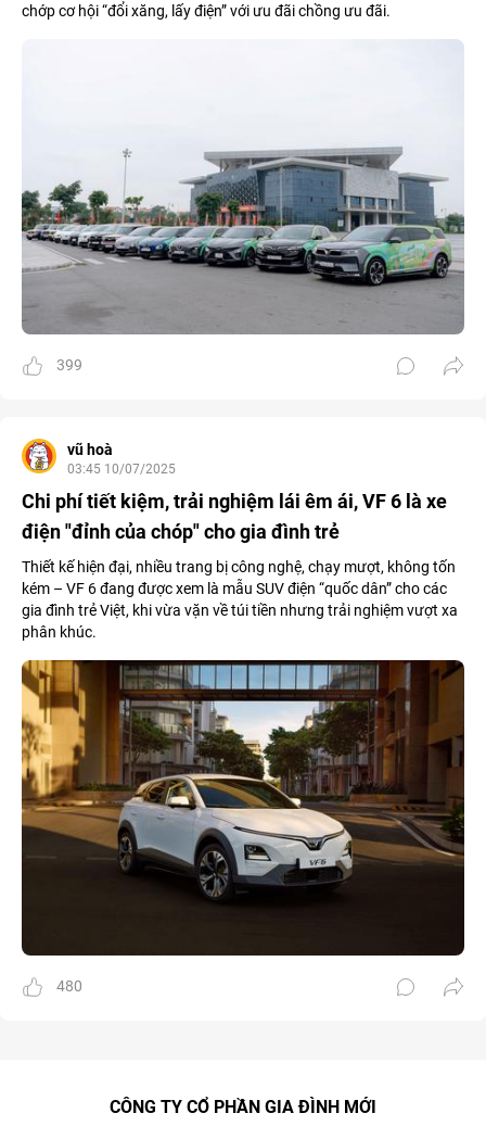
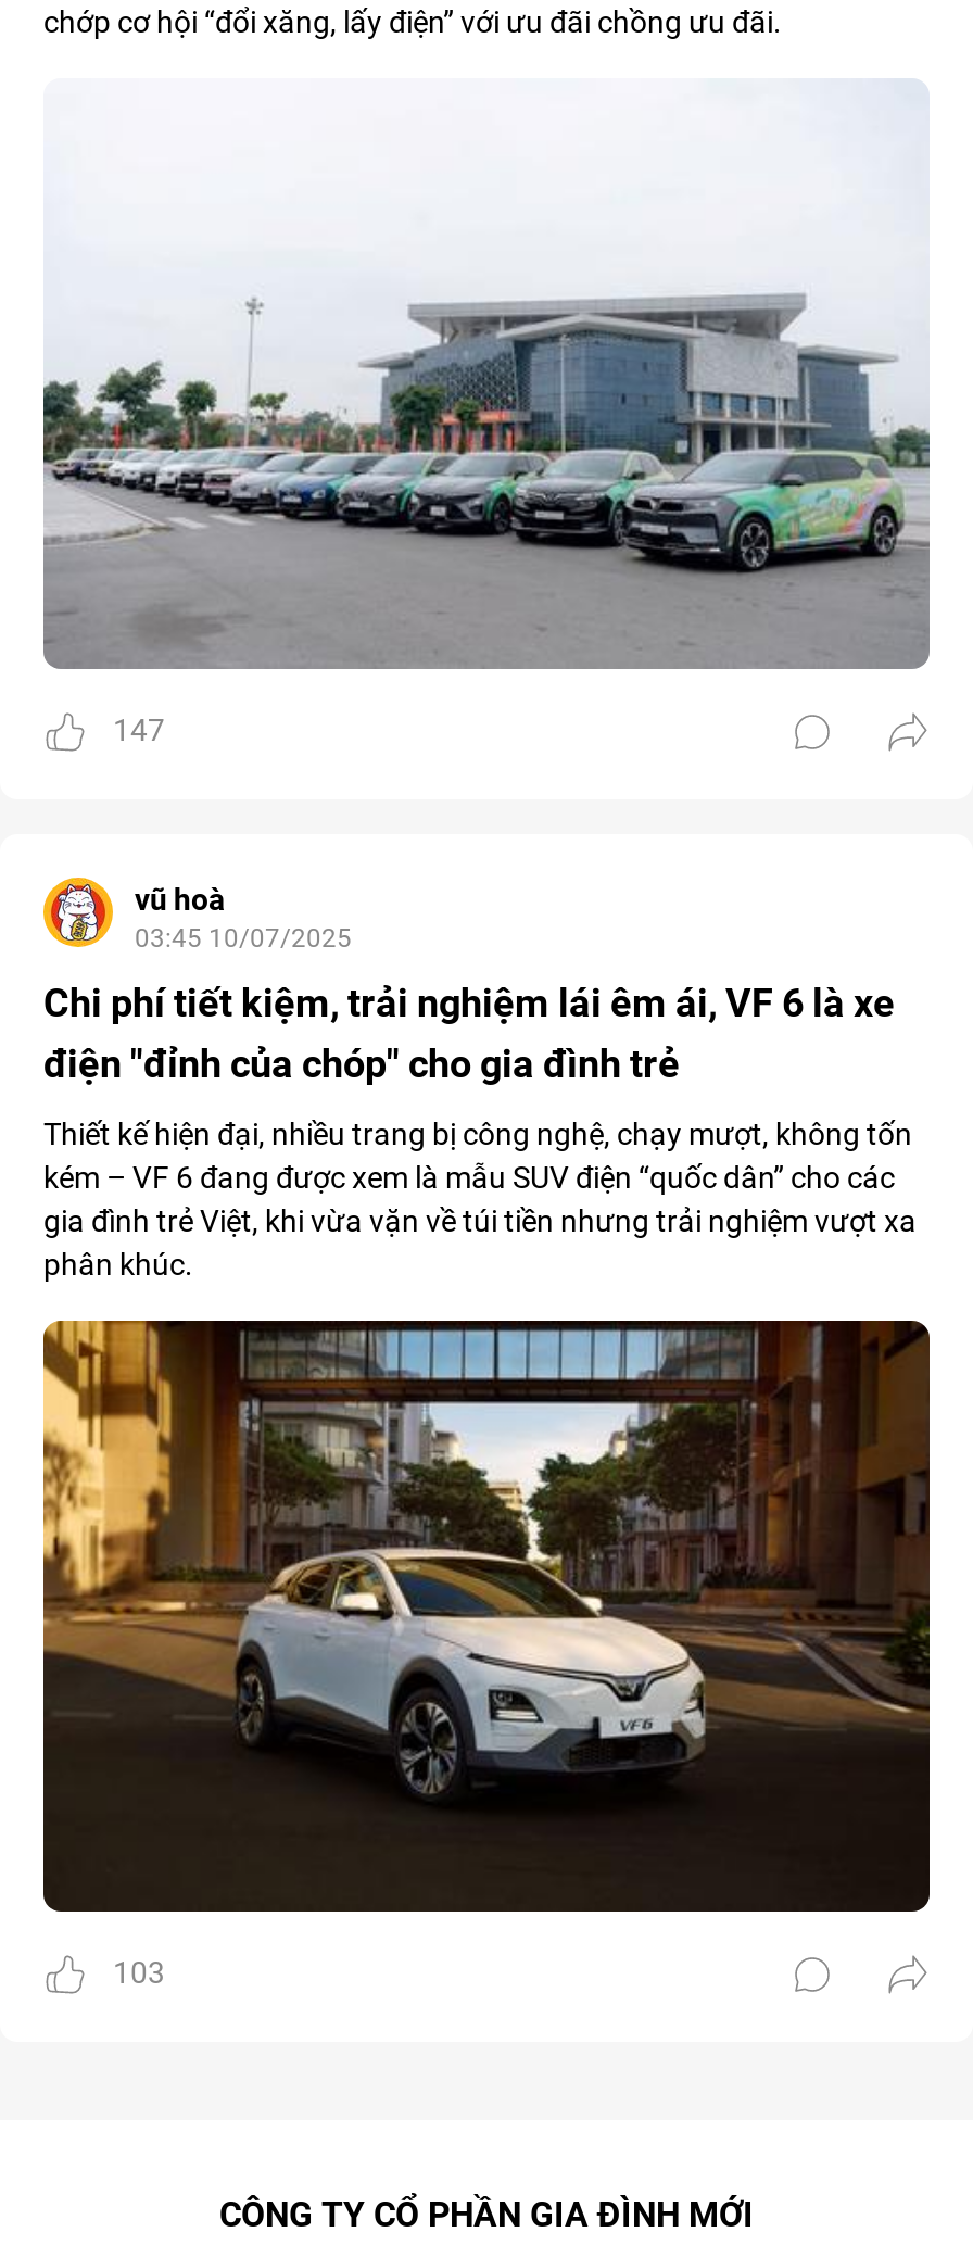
- 399
+ 147

- 480
+ 103
